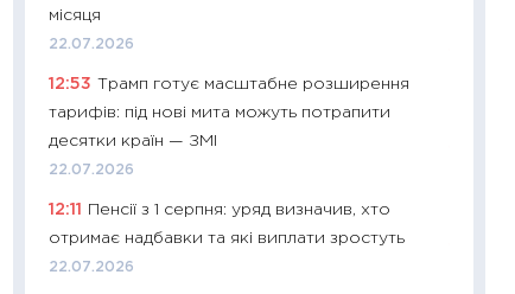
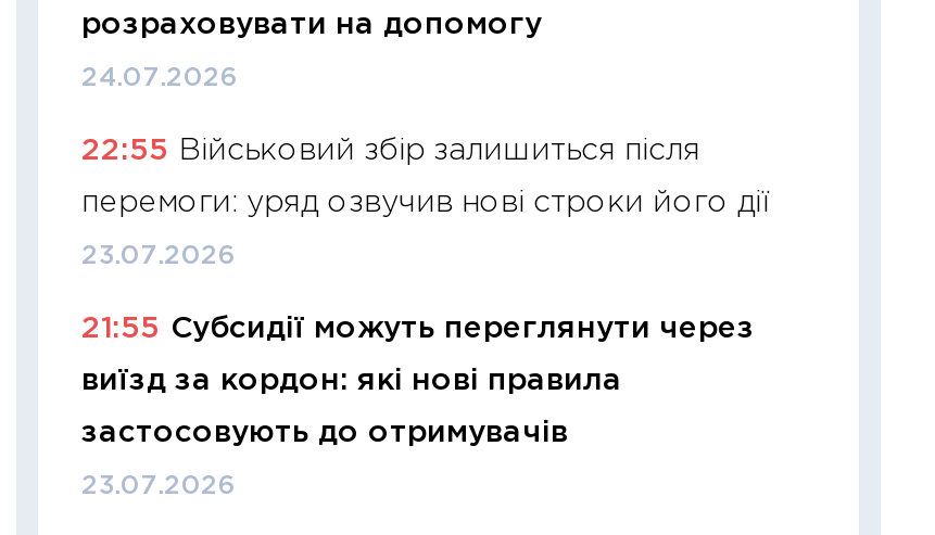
- місяця
+ розраховувати на допомогу

- 22.07.2026
+ 24.07.2026

- 12:53 Трамп готує масштабне розширення
+ 22:55 Військовий збір залишиться після

- тарифів: під нові мита можуть потрапити
+ перемоги: уряд озвучив нові строки його дії

- десятки країн — ЗМІ
+ 23.07.2026

- 22.07.2026
+ 21:55 Субсидії можуть переглянути через

- 12:11 Пенсії з 1 серпня: уряд визначив, хто
+ виїзд за кордон: які нові правила

- отримає надбавки та які виплати зростуть
+ застосовують до отримувачів

- 22.07.2026
+ 23.07.2026
